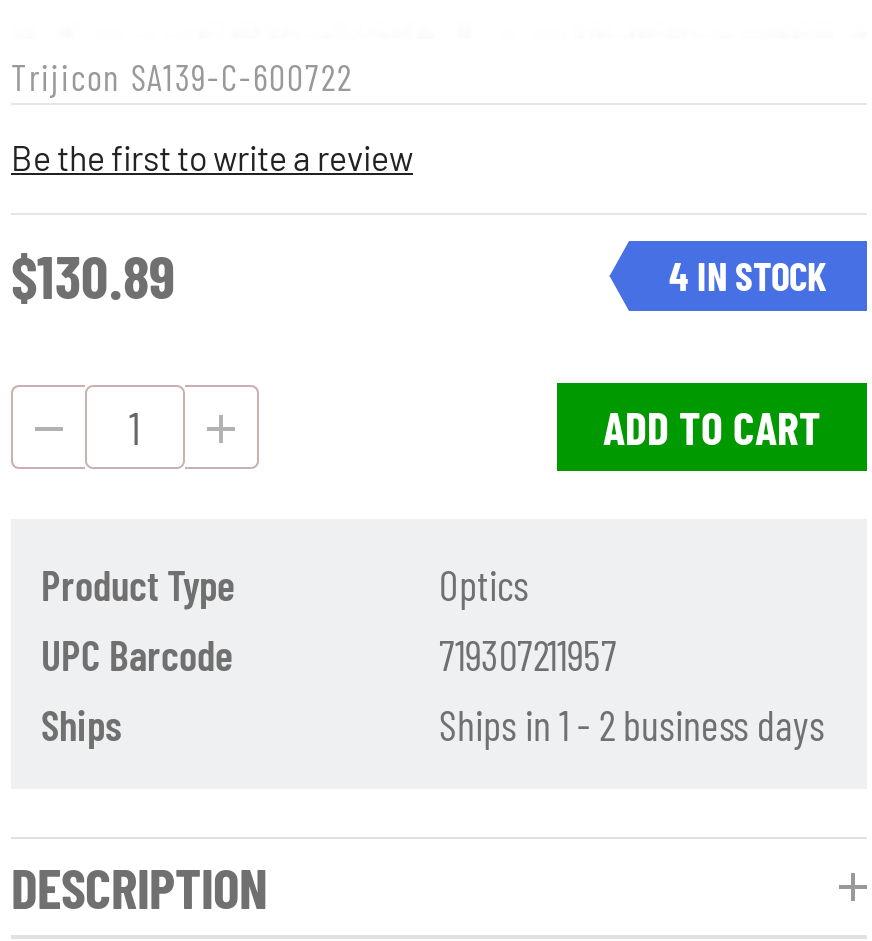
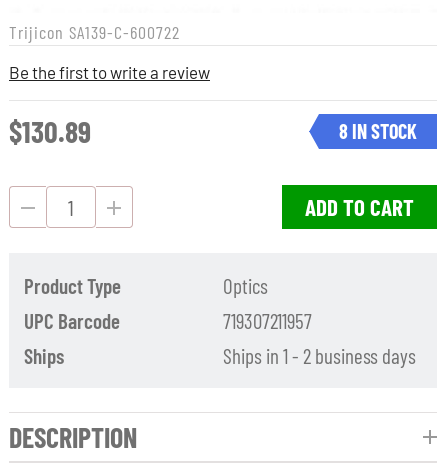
- 4 IN STOCK
+ 8 IN STOCK
